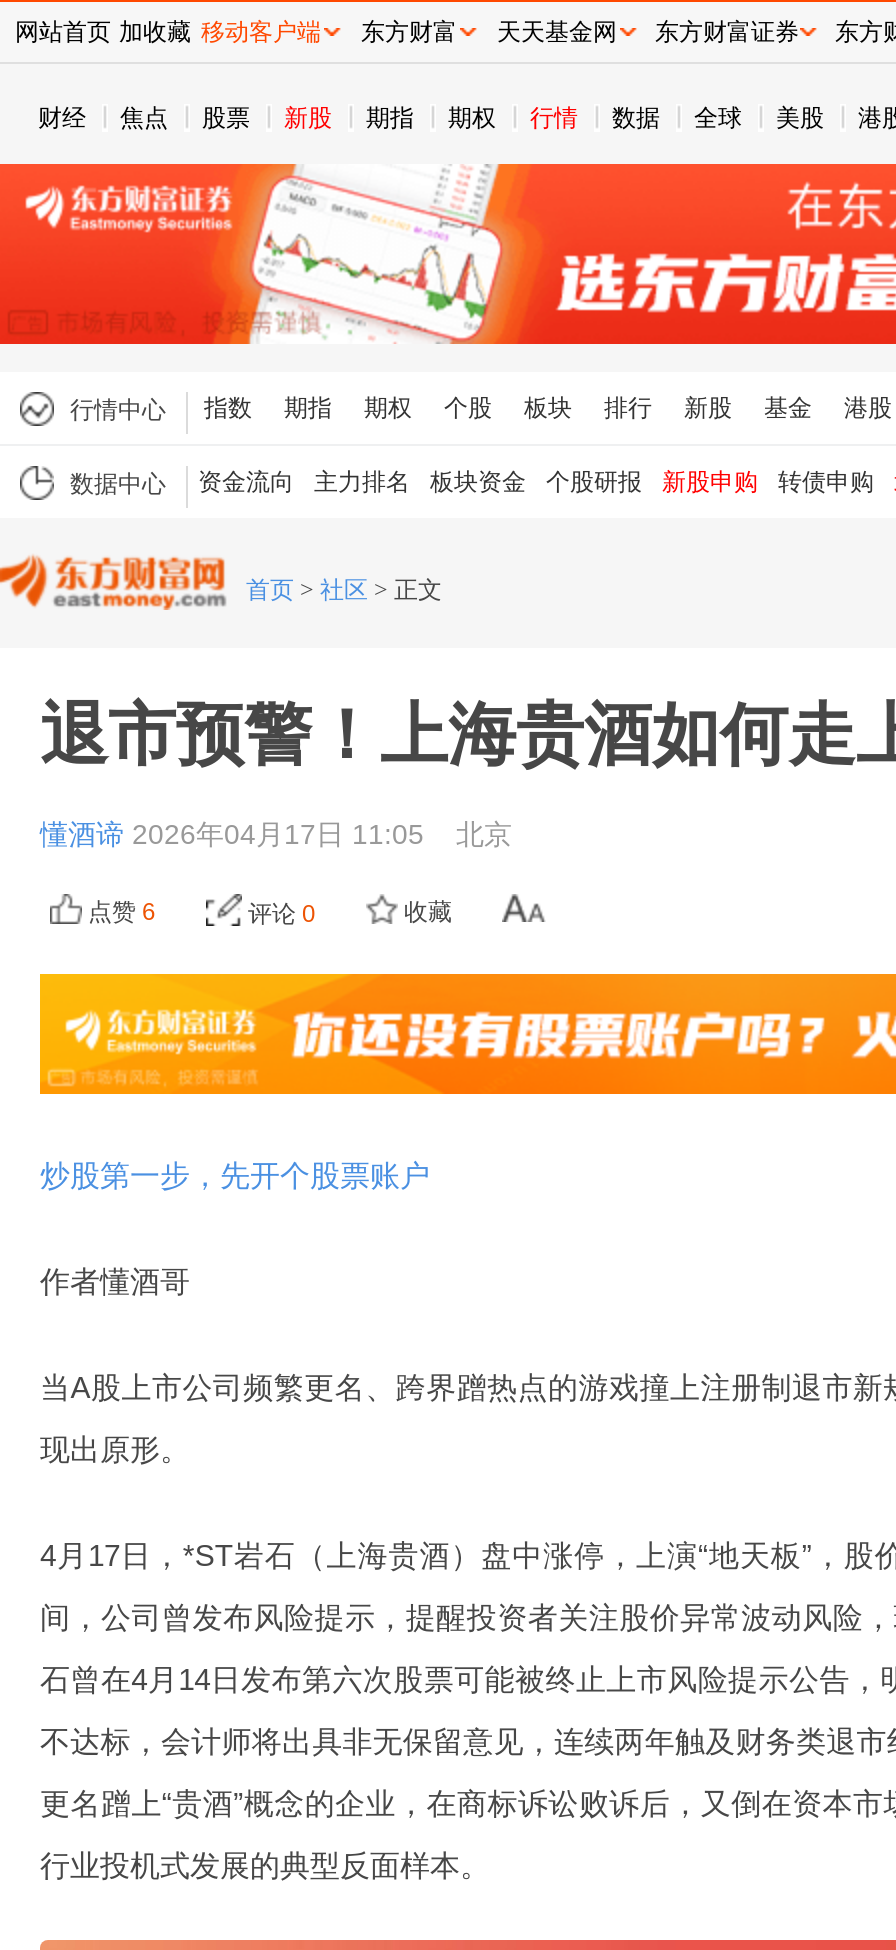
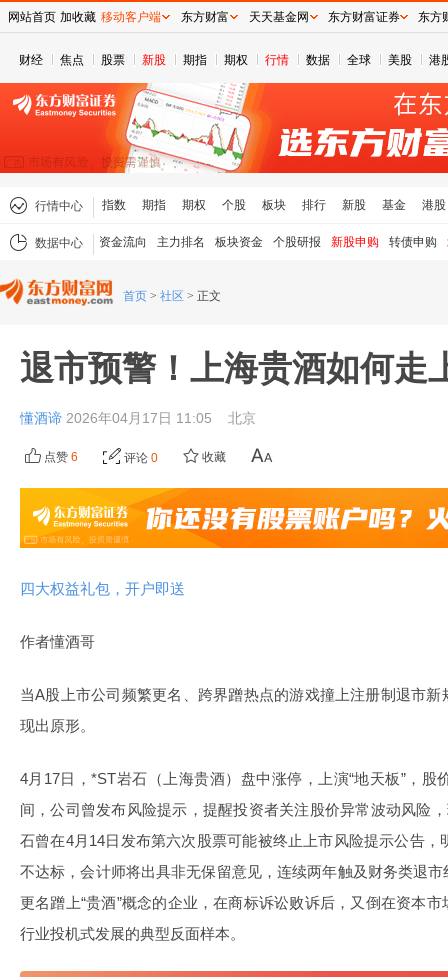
- 炒股第一步，先开个股票账户
+ 四大权益礼包，开户即送
